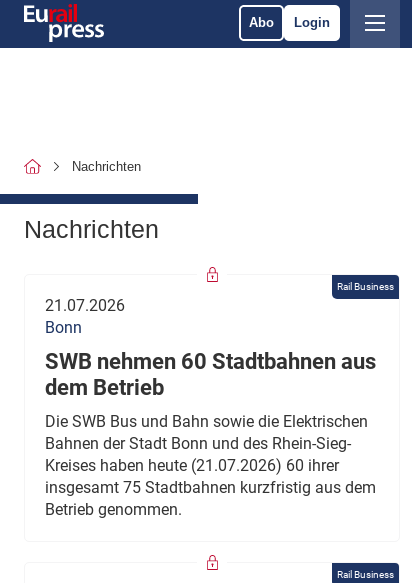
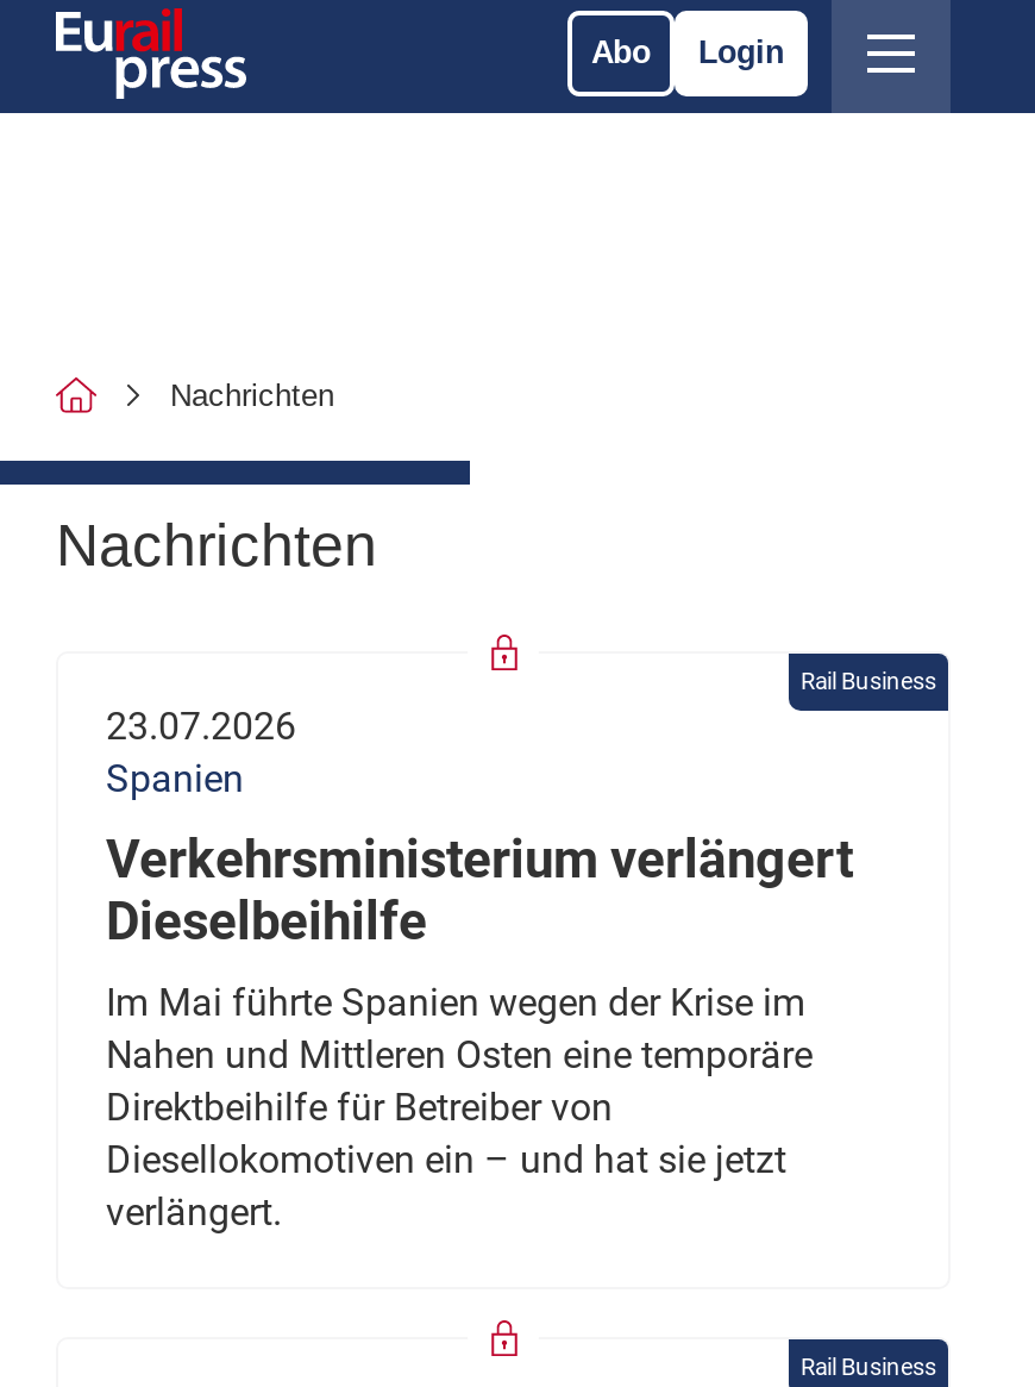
- 21.07.2026
- Bonn
+ 23.07.2026
+ Spanien

- SWB nehmen 60 Stadtbahnen aus
- dem Betrieb
+ Verkehrsministerium verlängert
+ Dieselbeihilfe

- Die SWB Bus und Bahn sowie die Elektrischen
- Bahnen der Stadt Bonn und des Rhein-Sieg-
- Kreises haben heute (21.07.2026) 60 ihrer
- insgesamt 75 Stadtbahnen kurzfristig aus dem
- Betrieb genommen.
+ Im Mai führte Spanien wegen der Krise im
+ Nahen und Mittleren Osten eine temporäre
+ Direktbeihilfe für Betreiber von
+ Diesellokomotiven ein – und hat sie jetzt
+ verlängert.
